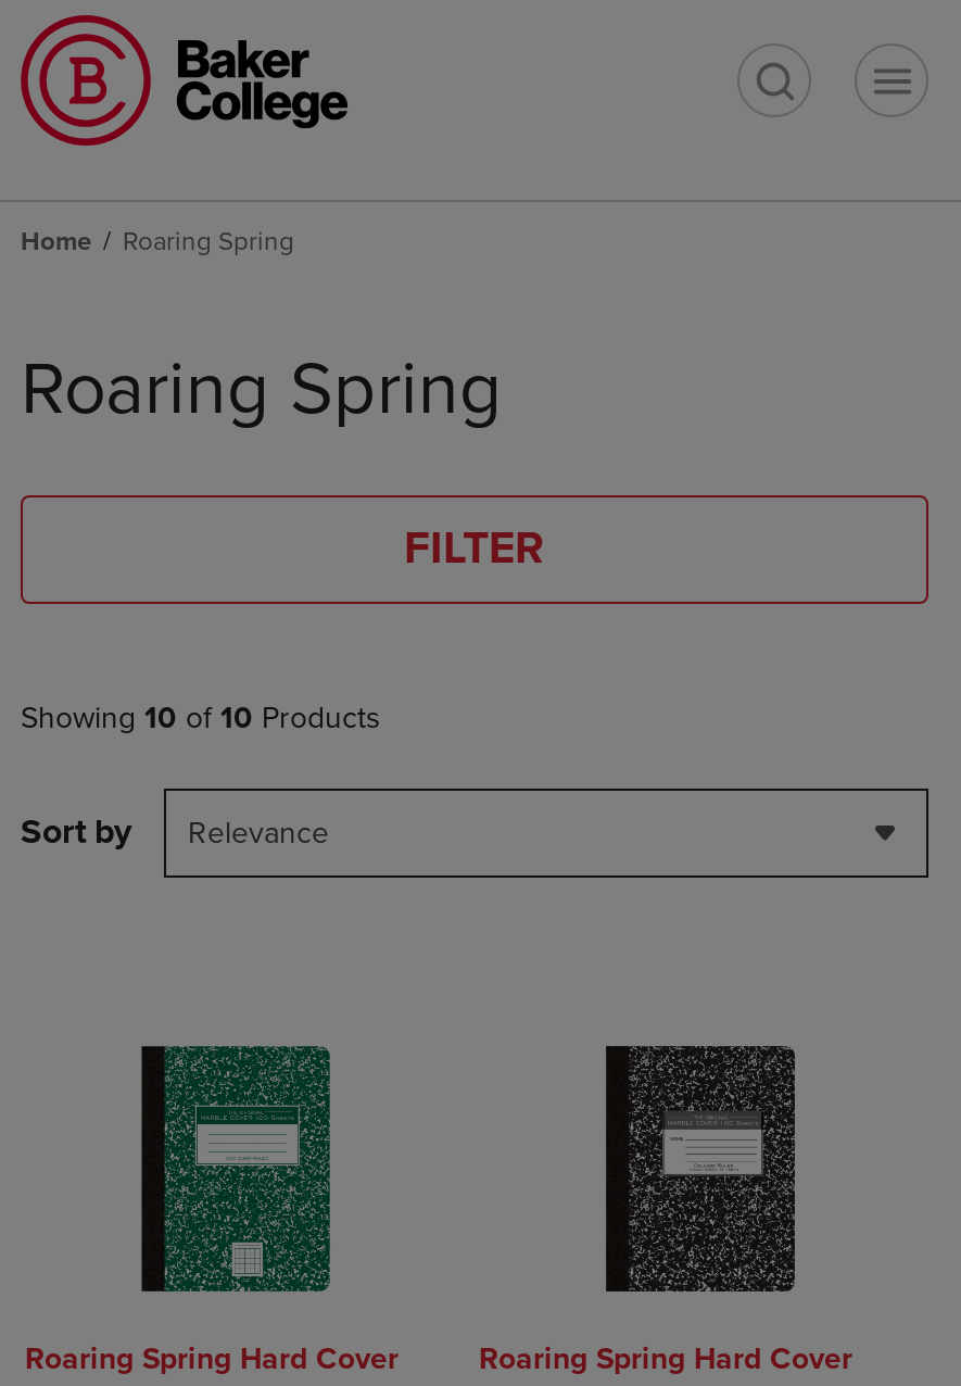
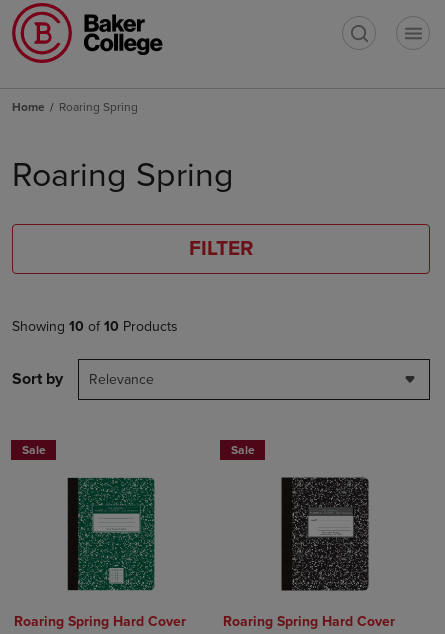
+ Sale

+ Sale
